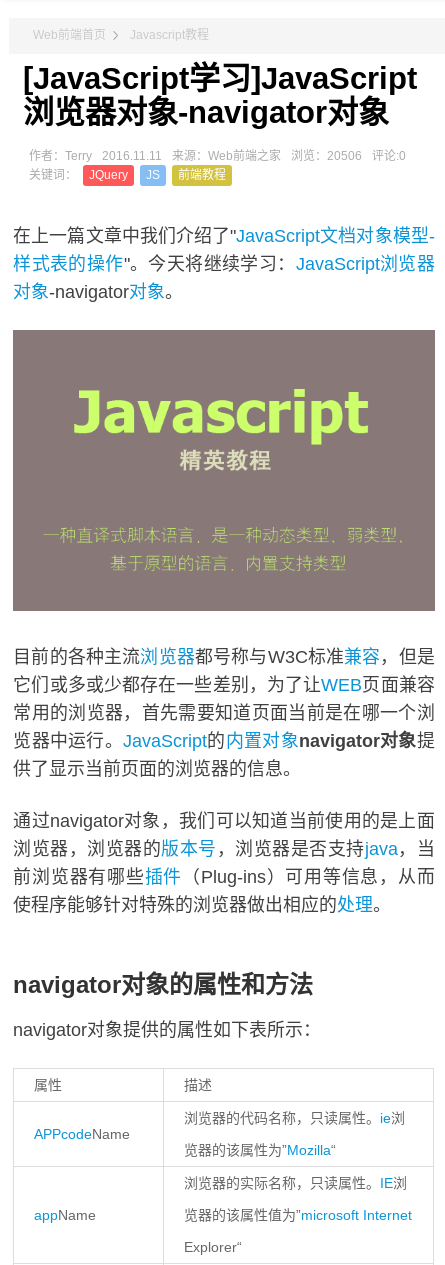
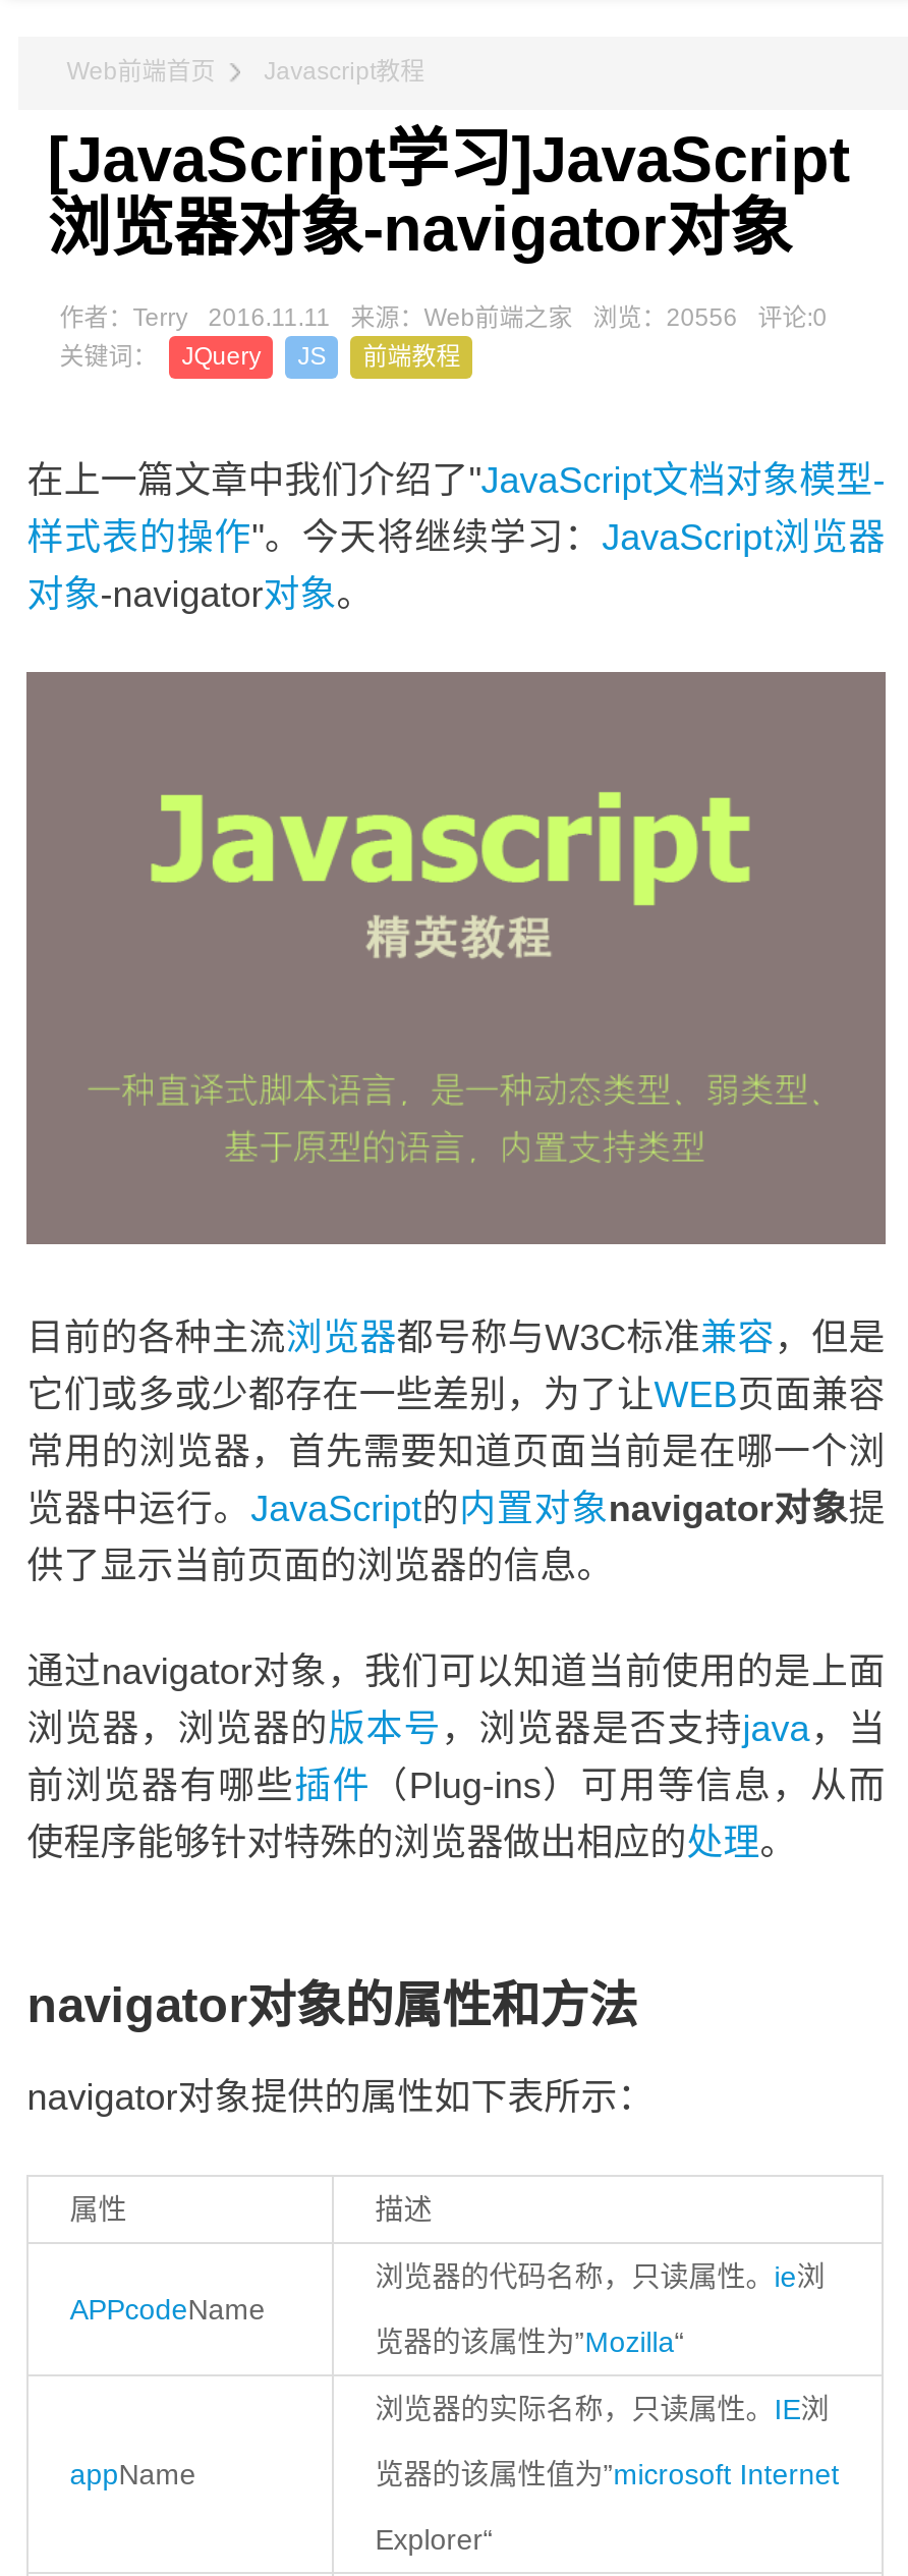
- 作者：Terry 2016.11.11 来源：Web前端之家 浏览：20506 评论:0
+ 作者：Terry 2016.11.11 来源：Web前端之家 浏览：20556 评论:0
